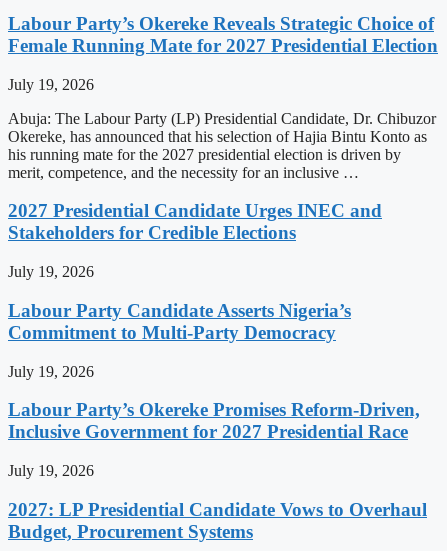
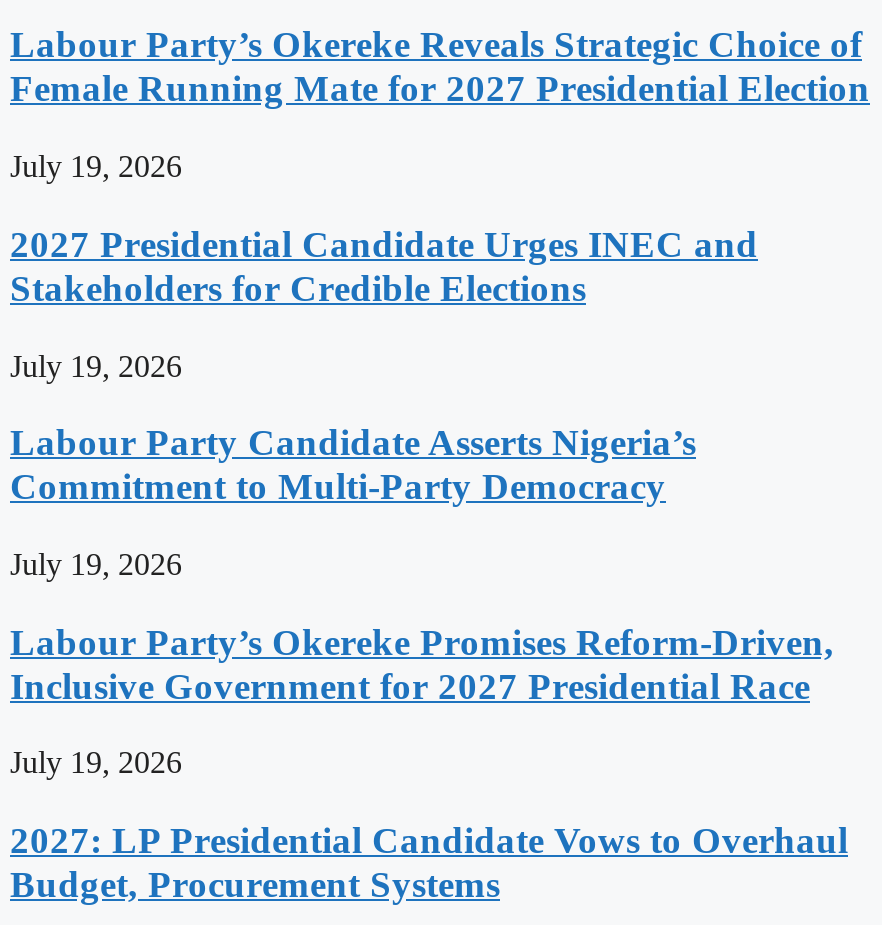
- Abuja: The Labour Party (LP) Presidential Candidate, Dr. Chibuzor
- Okereke, has announced that his selection of Hajia Bintu Konto as
- his running mate for the 2027 presidential election is driven by
- merit, competence, and the necessity for an inclusive …
